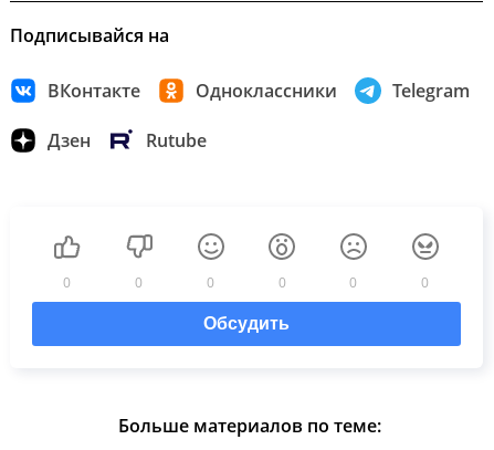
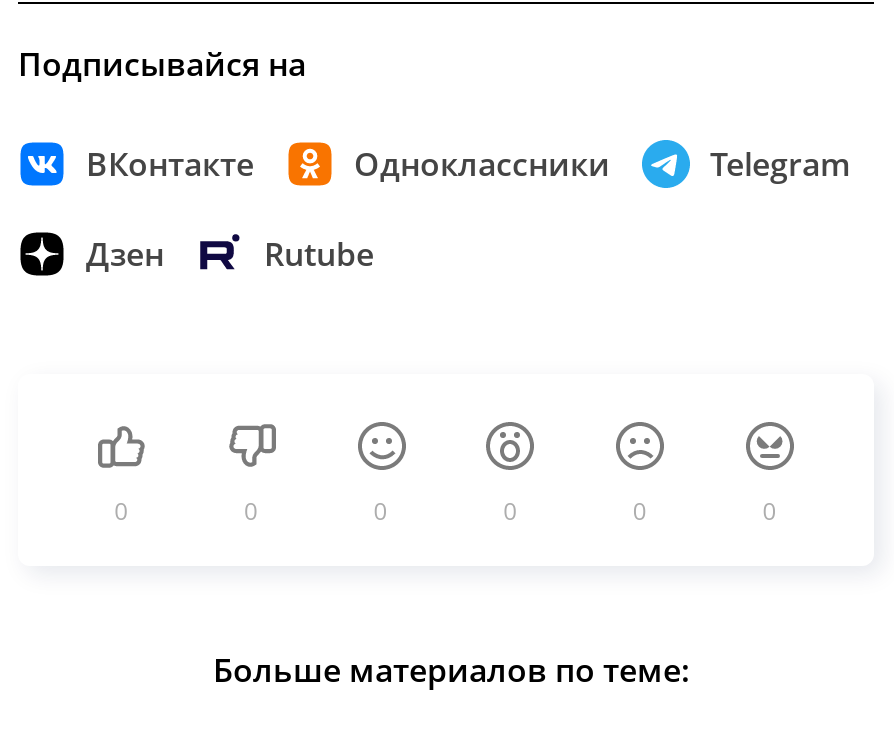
- Обсудить
